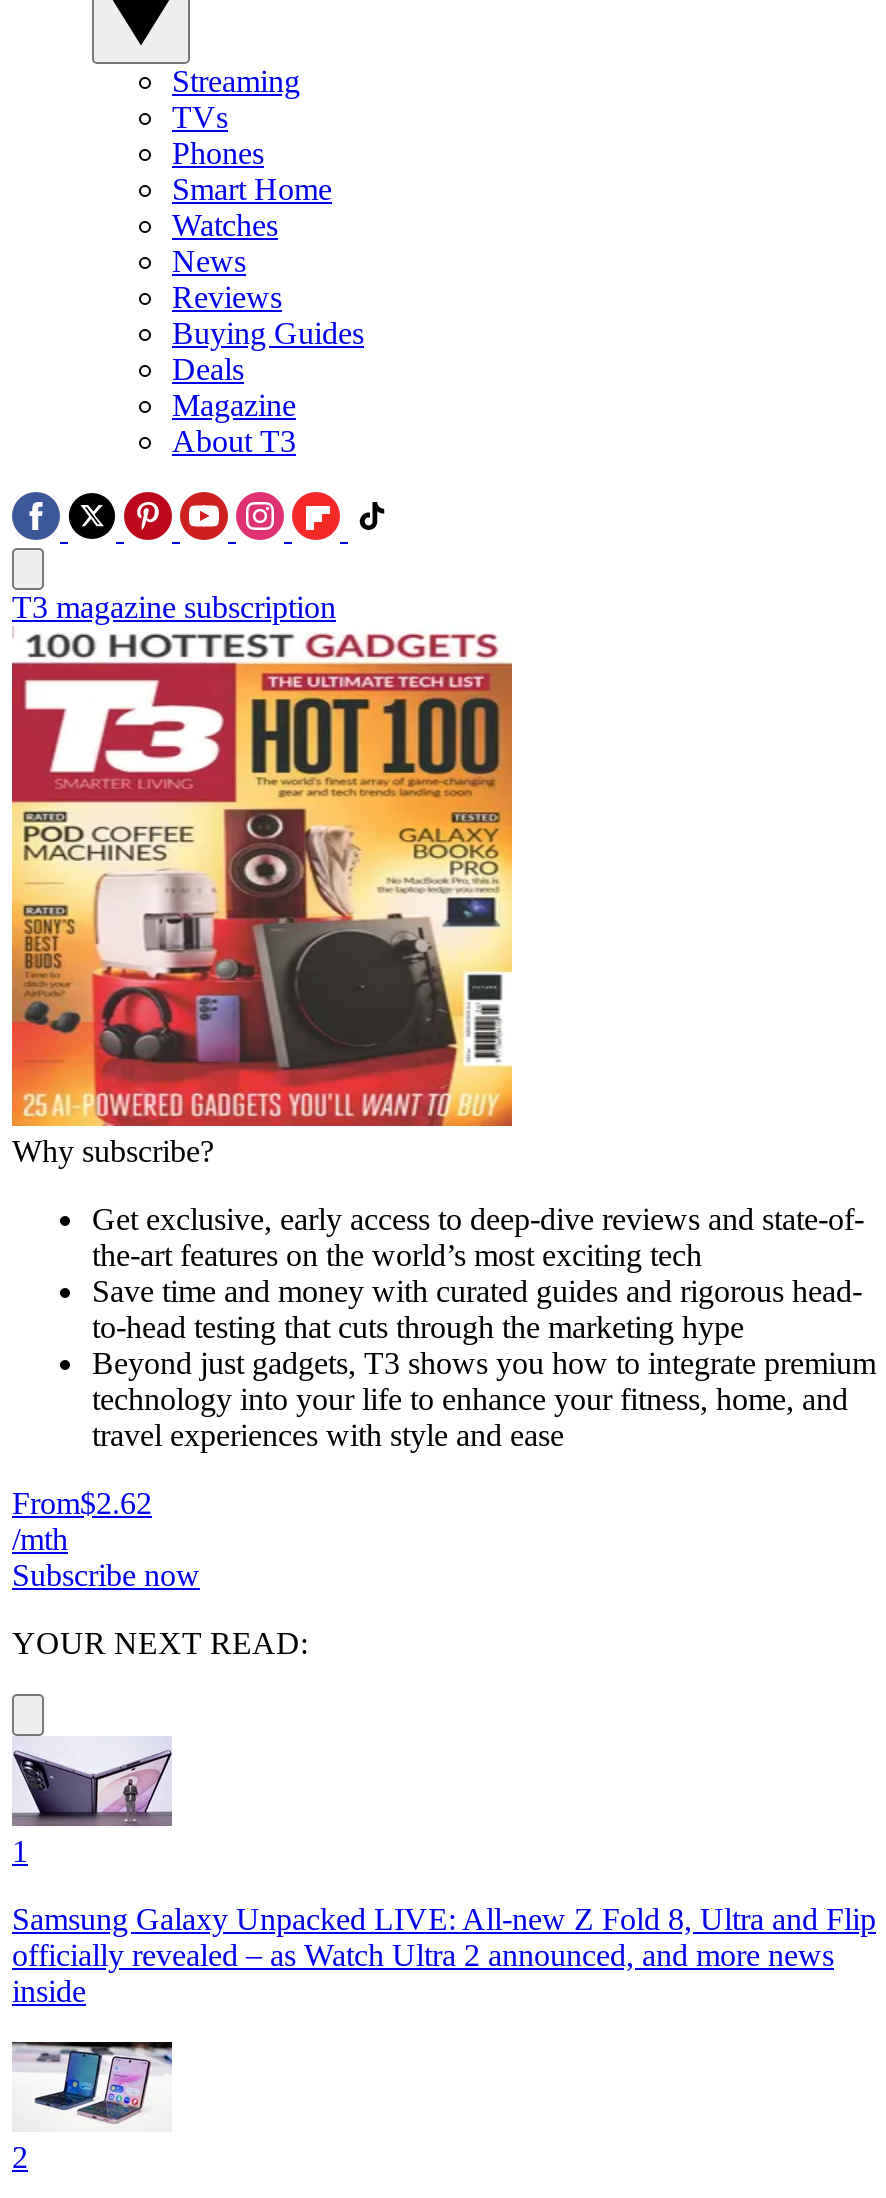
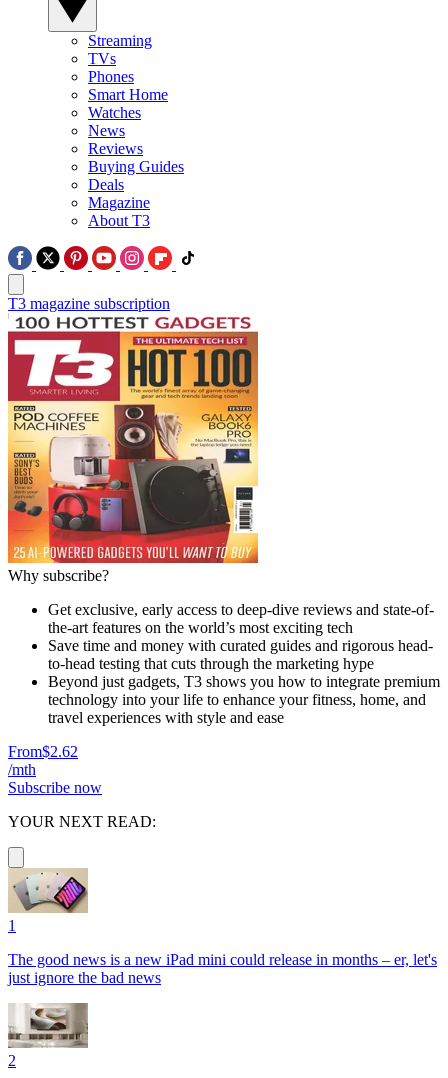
- [image]
- Samsung Galaxy Unpacked LIVE: All-new Z Fold 8, Ultra and Flip
- officially revealed – as Watch Ultra 2 announced, and more news
- inside
+ [image]
+ The good news is a new iPad mini could release in months – er, let's
+ just ignore the bad news

- [image]
+ [image]
